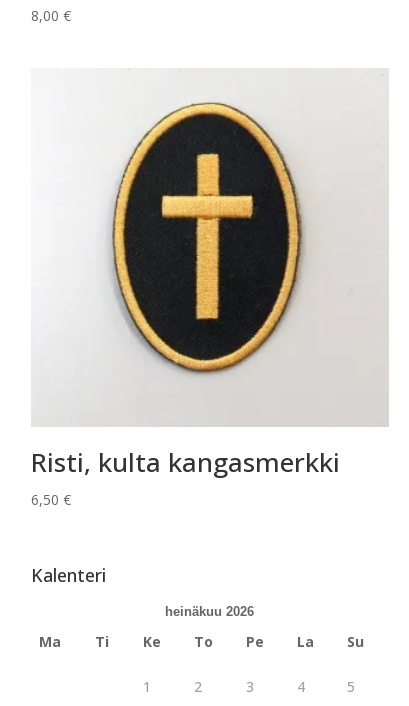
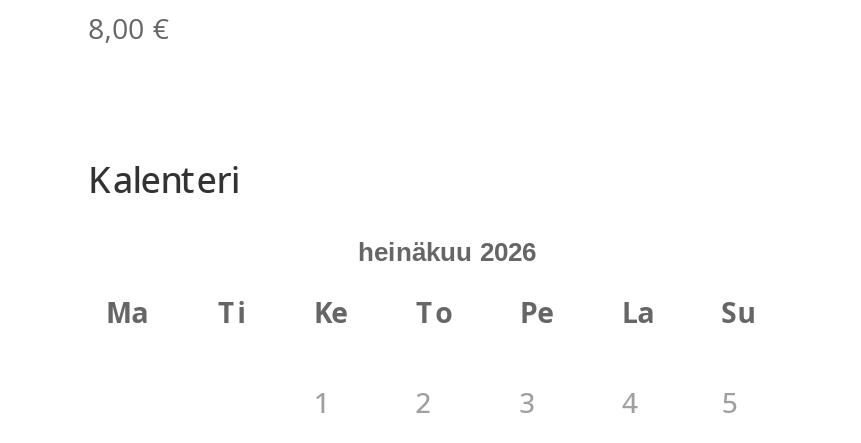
- [image]
- Risti, kulta kangasmerkki
- 6,50 €
